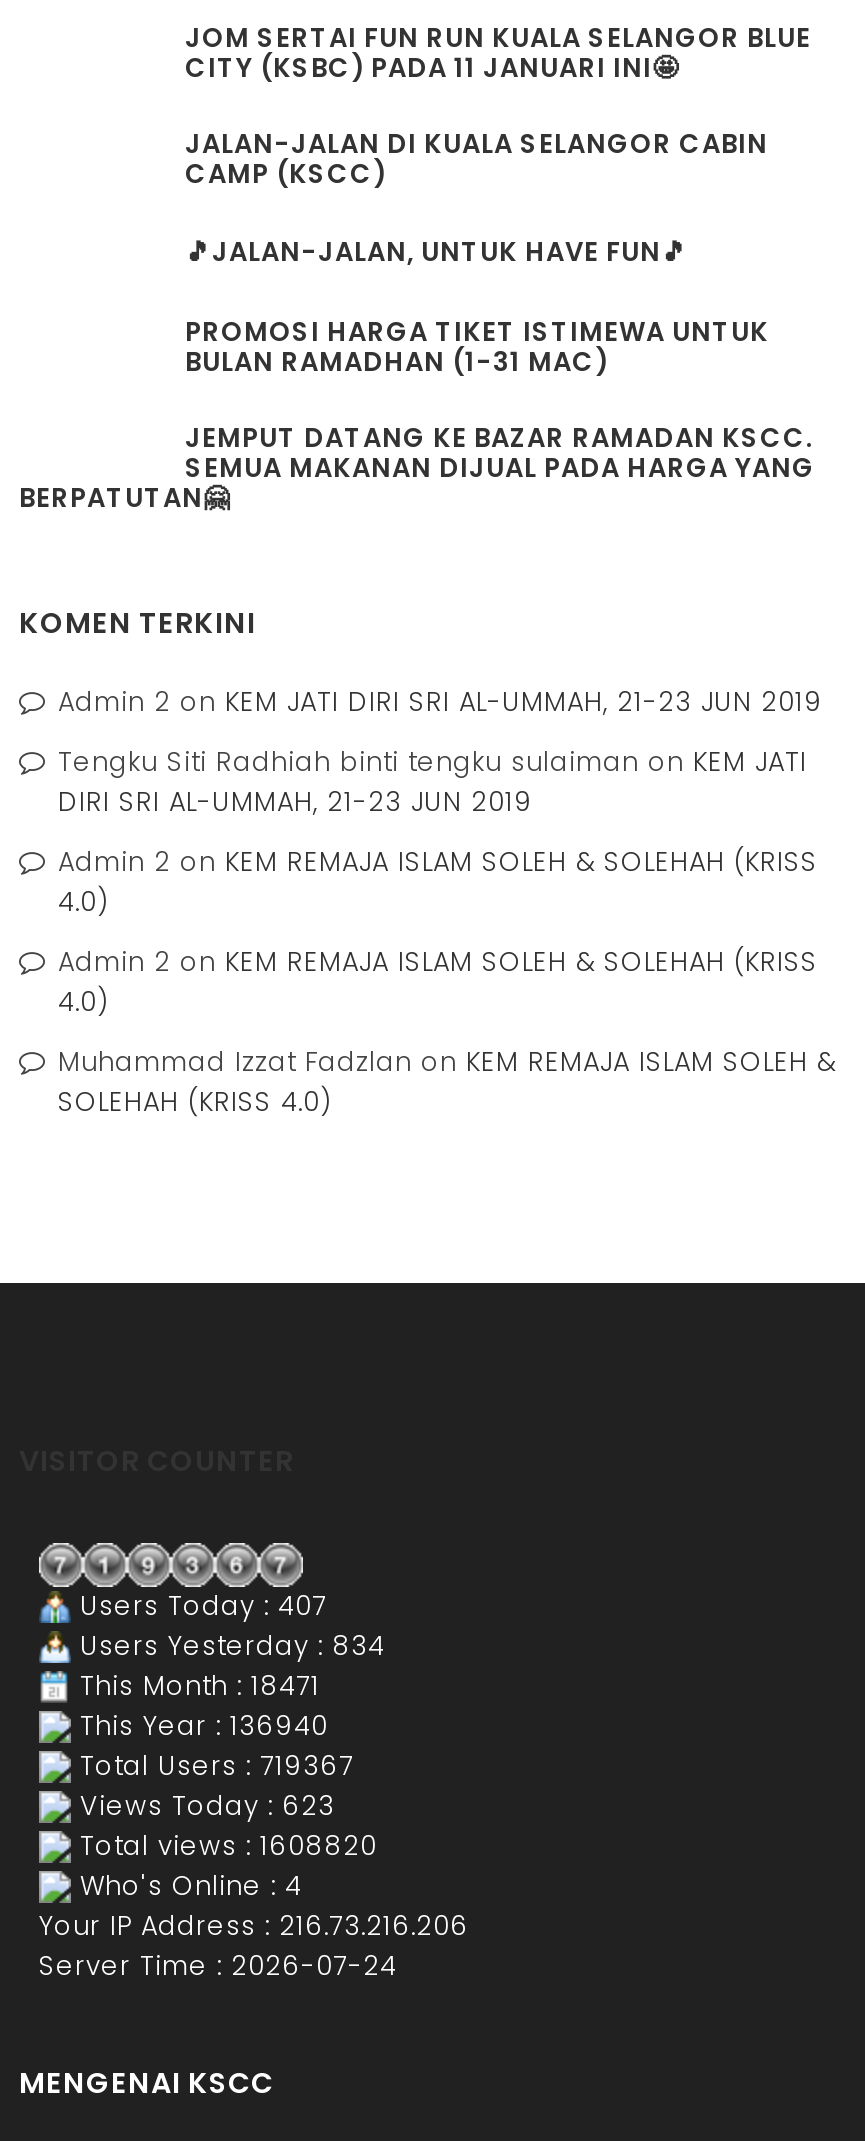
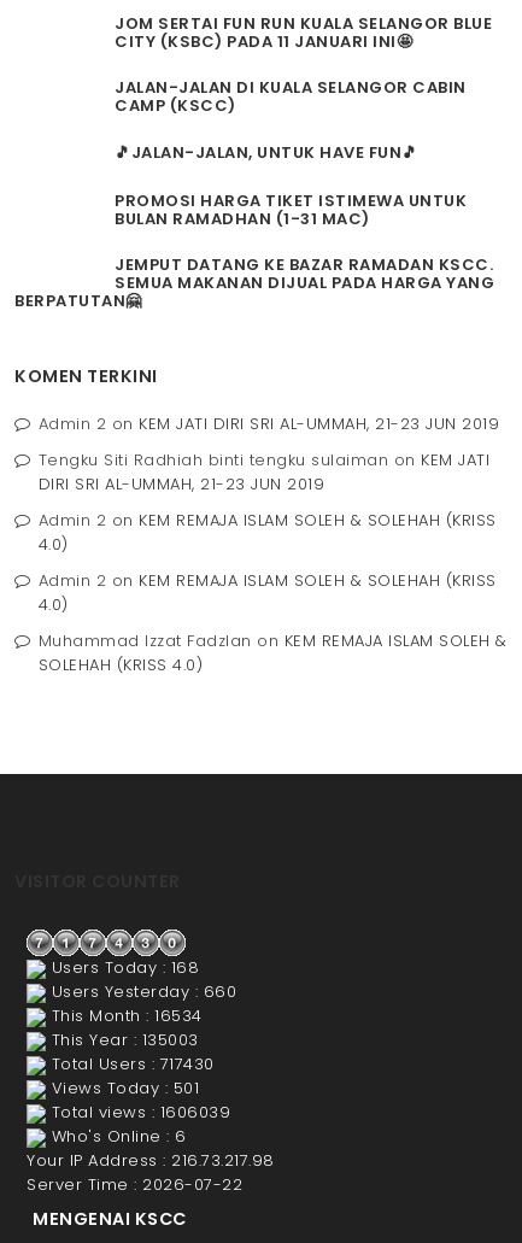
- Users Today : 407
+ Users Today : 168

- Users Yesterday : 834
+ Users Yesterday : 660

- This Month : 18471
+ This Month : 16534

- This Year : 136940
+ This Year : 135003

- Total Users : 719367
+ Total Users : 717430

- Views Today : 623
+ Views Today : 501

- Total views : 1608820
+ Total views : 1606039

- Who's Online : 4
+ Who's Online : 6

- Your IP Address : 216.73.216.206
+ Your IP Address : 216.73.217.98

- Server Time : 2026-07-24
+ Server Time : 2026-07-22
